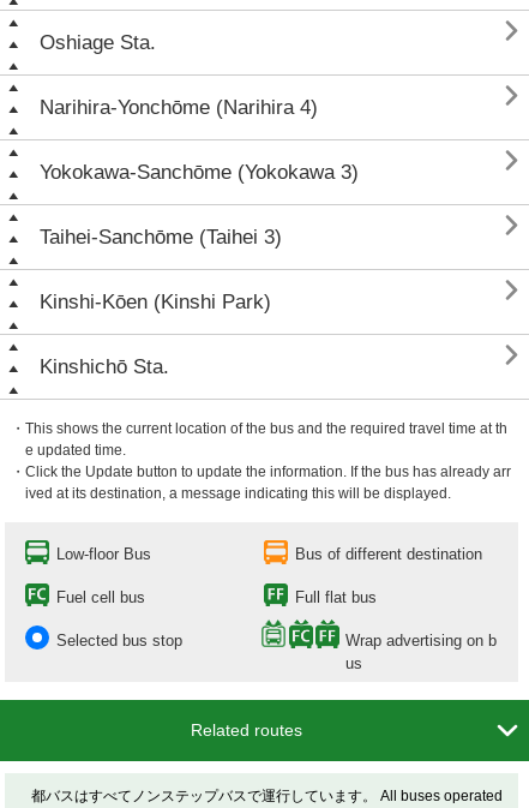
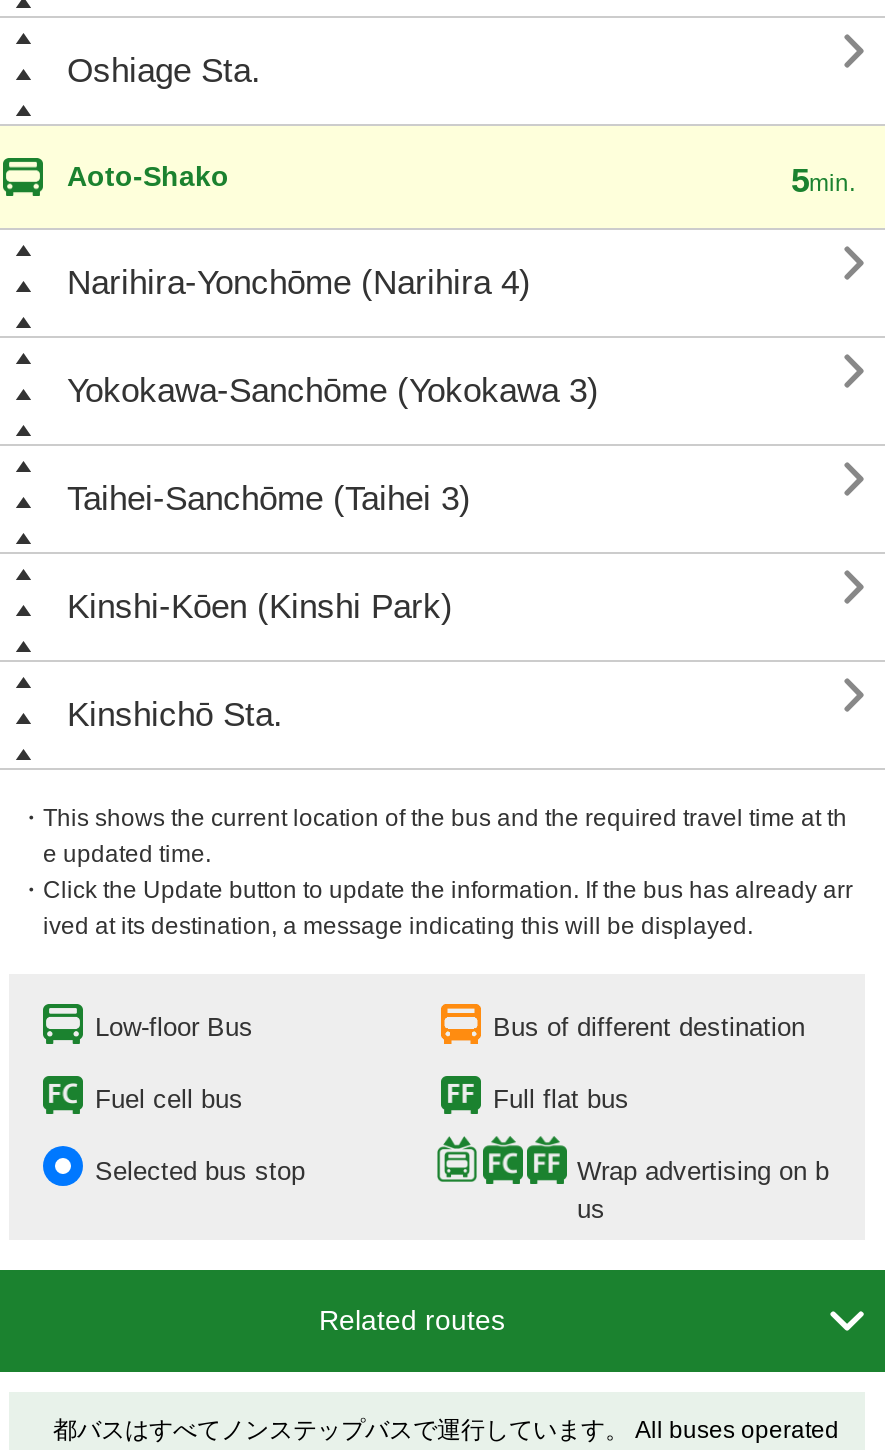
+ Aoto-Shako
+ 5min.
